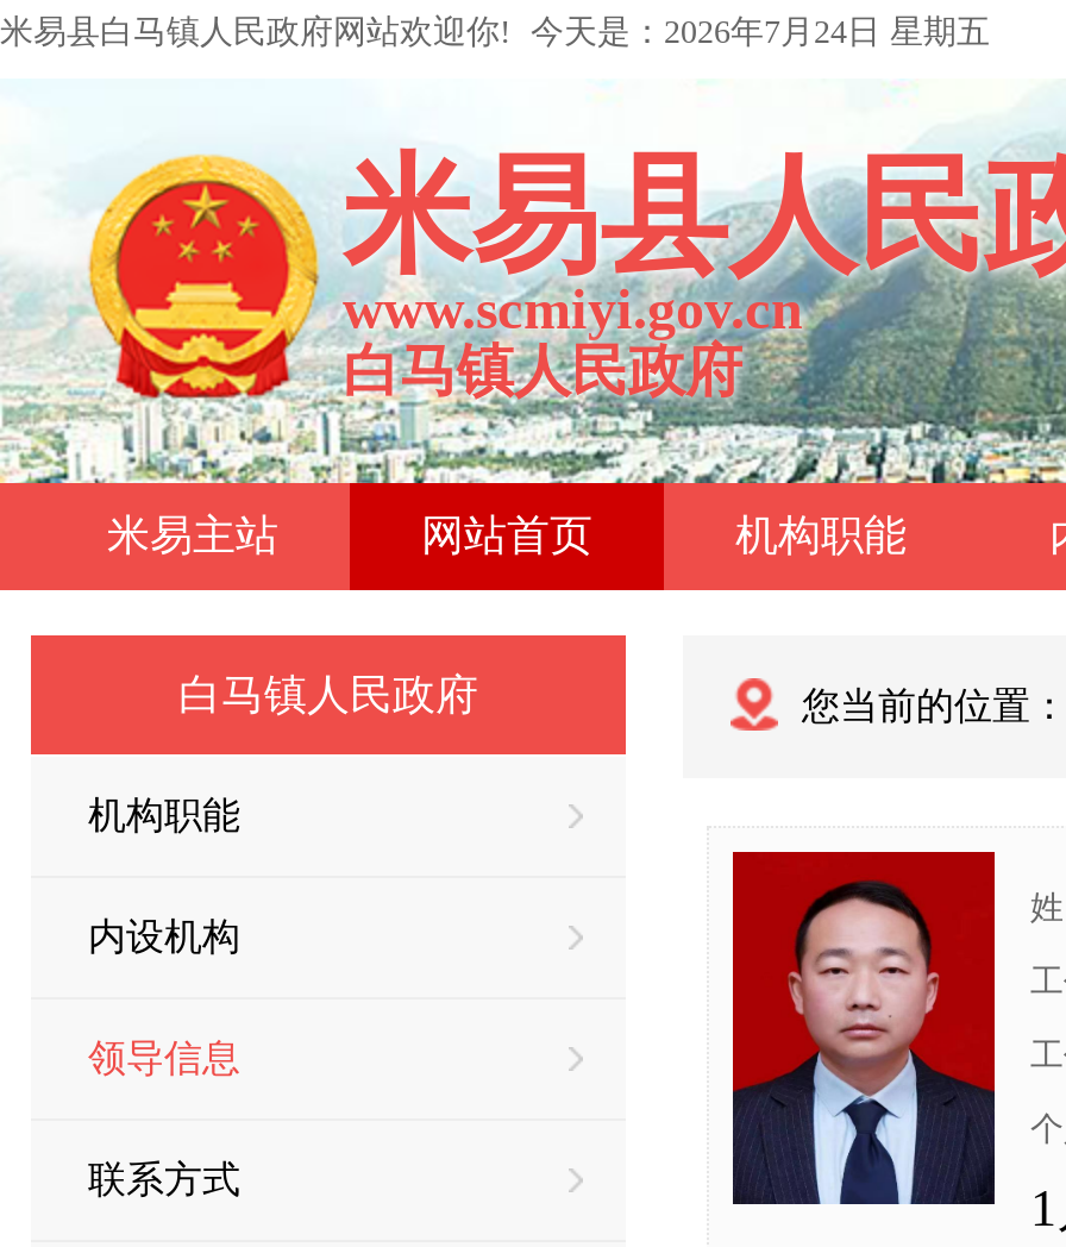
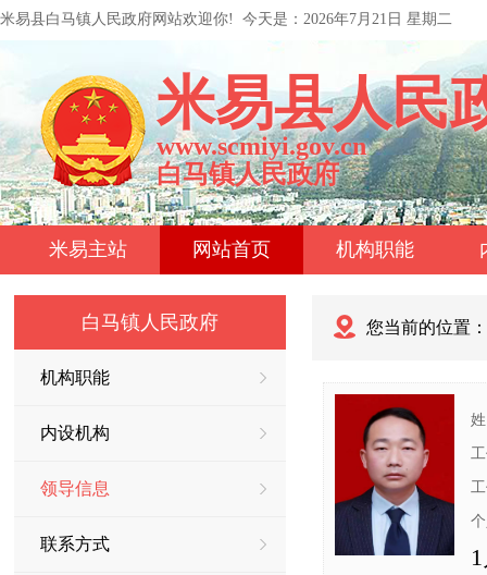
- 米易县白马镇人民政府网站欢迎你!今天是：2026年7月24日 星期五
+ 米易县白马镇人民政府网站欢迎你!今天是：2026年7月21日 星期二
